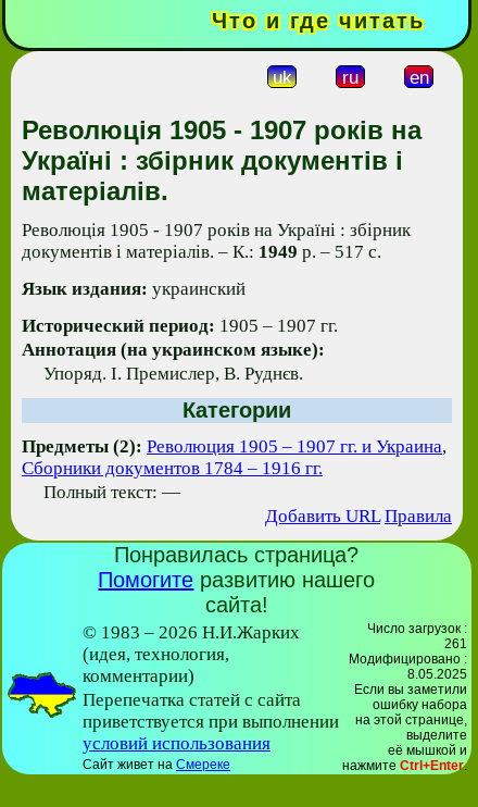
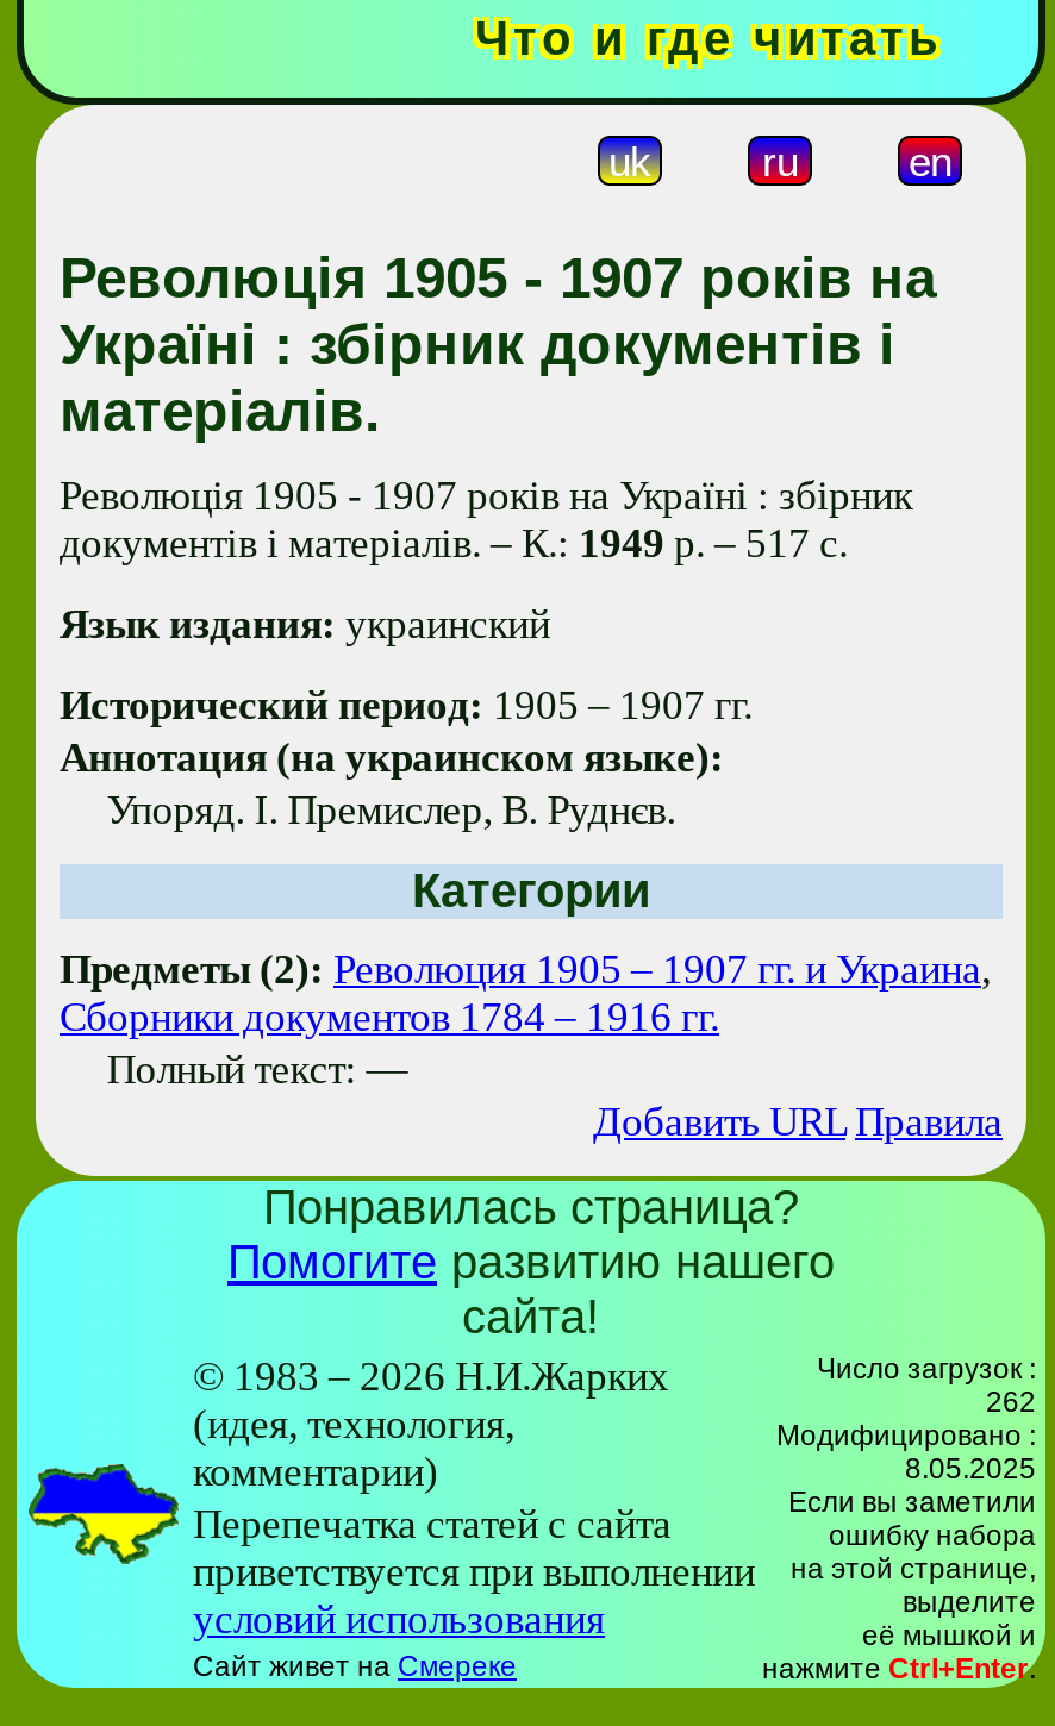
- 261
+ 262
